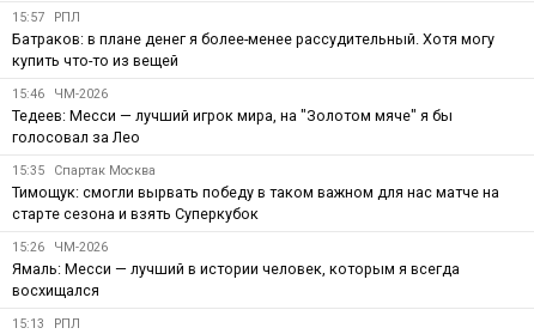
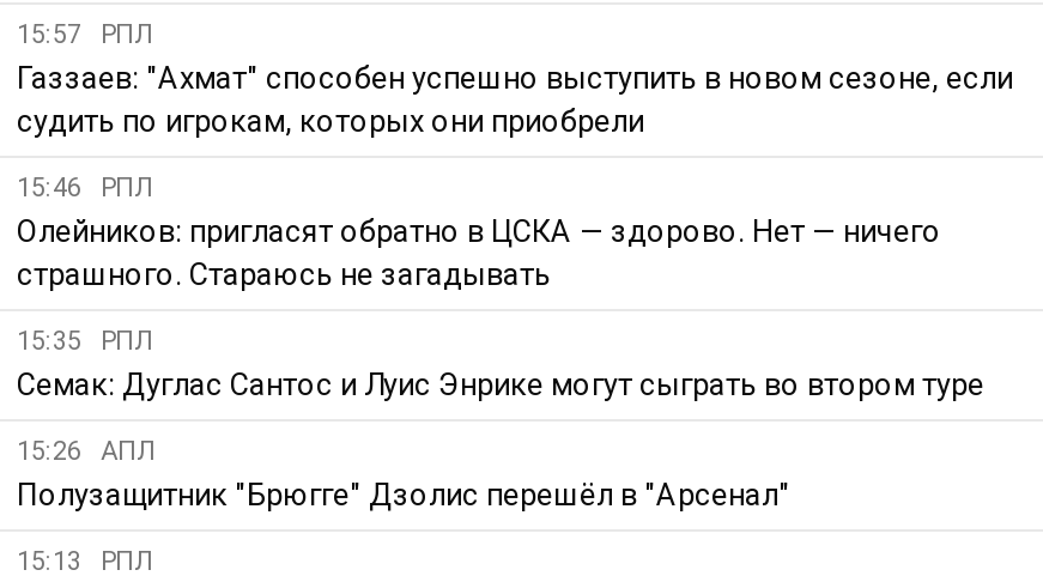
- Батраков: в плане денег я более-менее рассудительный. Хотя могу
- купить что-то из вещей
+ Газзаев: "Ахмат" способен успешно выступить в новом сезоне, если
+ судить по игрокам, которых они приобрели

- 15:46 ЧМ-2026
- Тедеев: Месси — лучший игрок мира, на "Золотом мяче" я бы
- голосовал за Лео
+ 15:46 РПЛ
+ Олейников: пригласят обратно в ЦСКА — здорово. Нет — ничего
+ страшного. Стараюсь не загадывать

- 15:35 Спартак Москва
- Тимощук: смогли вырвать победу в таком важном для нас матче на
- старте сезона и взять Суперкубок
+ 15:35 РПЛ
+ Семак: Дуглас Сантос и Луис Энрике могут сыграть во втором туре

- 15:26 ЧМ-2026
- Ямаль: Месси — лучший в истории человек, которым я всегда
- восхищался
+ 15:26 АПЛ
+ Полузащитник "Брюгге" Дзолис перешёл в "Арсенал"
